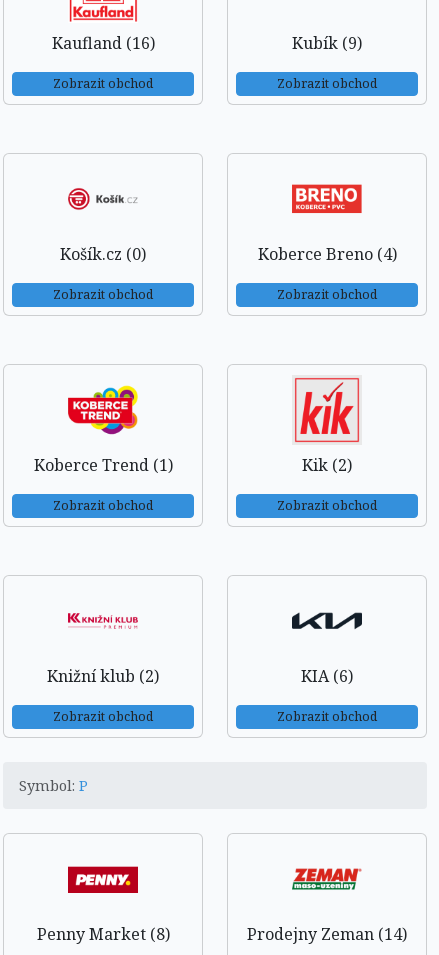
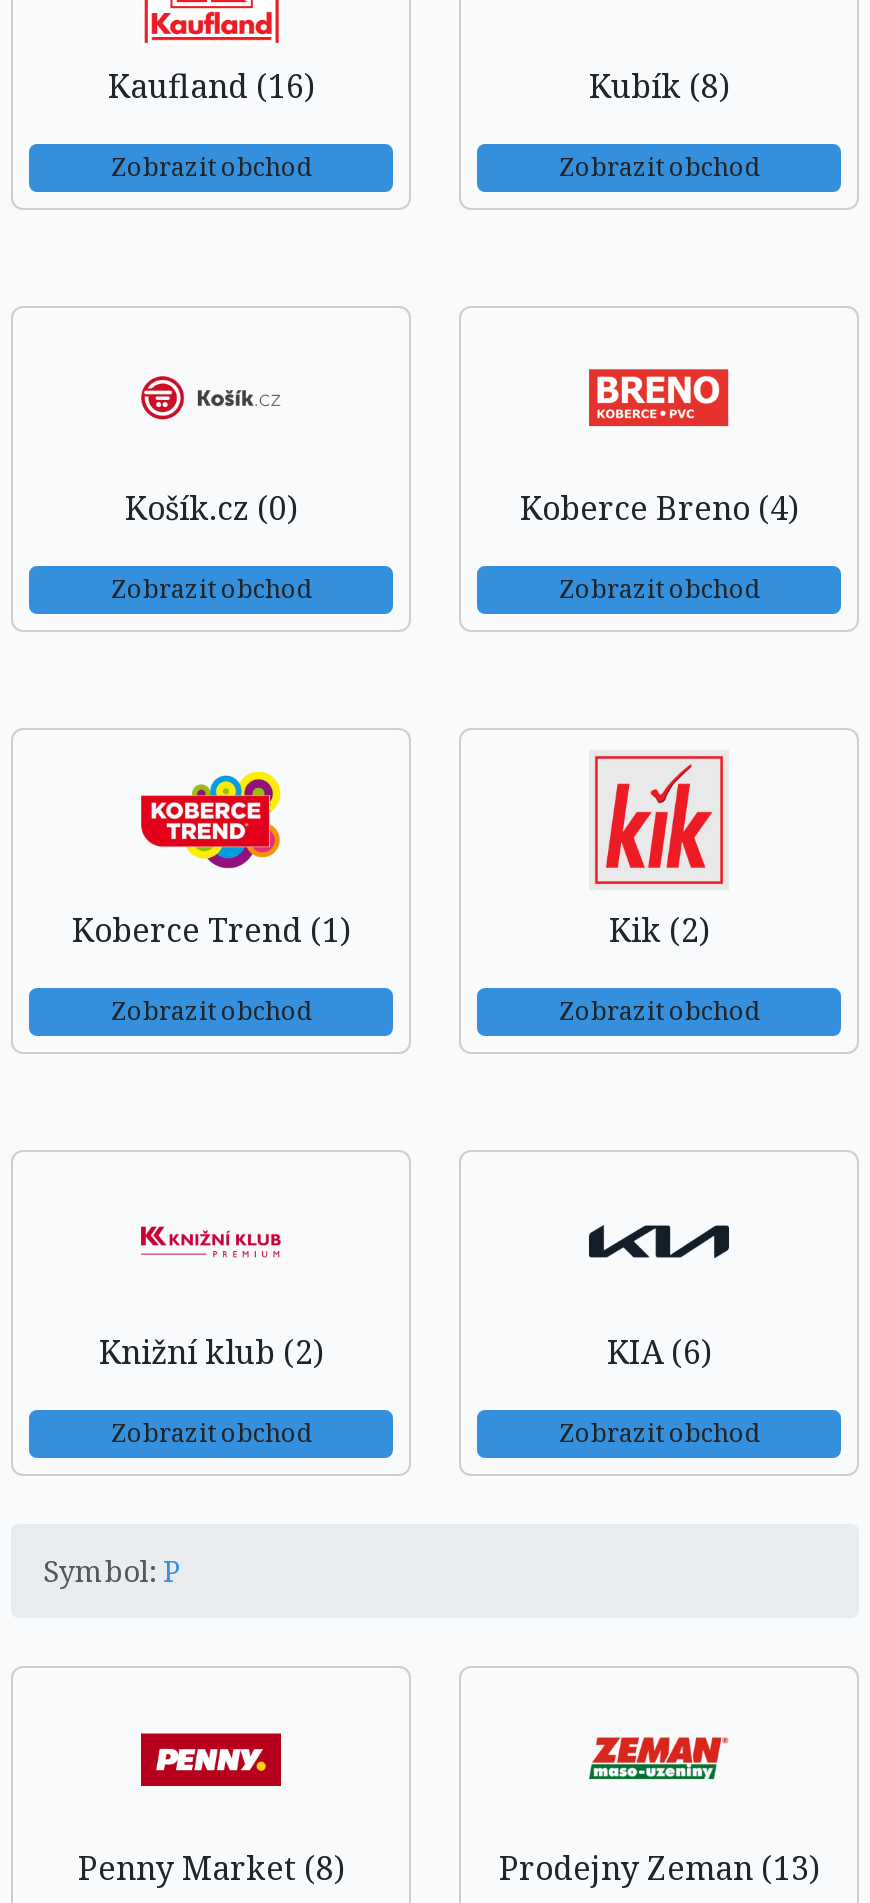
- Kubík (9)
+ Kubík (8)

- Prodejny Zeman (14)
+ Prodejny Zeman (13)
